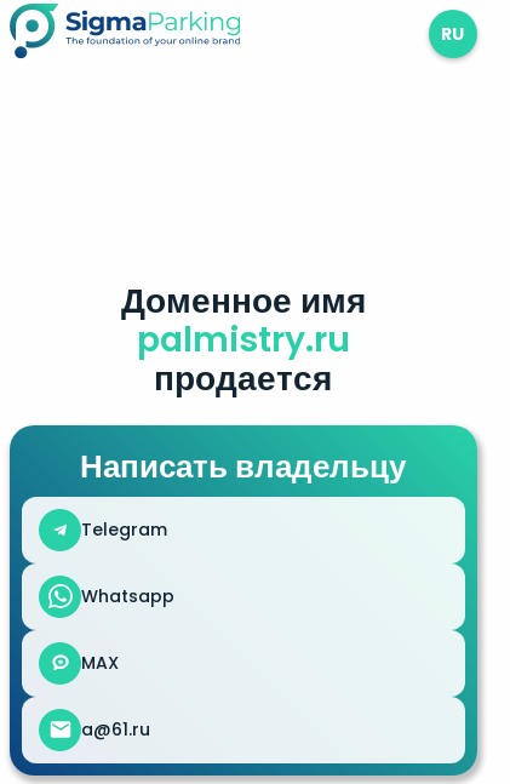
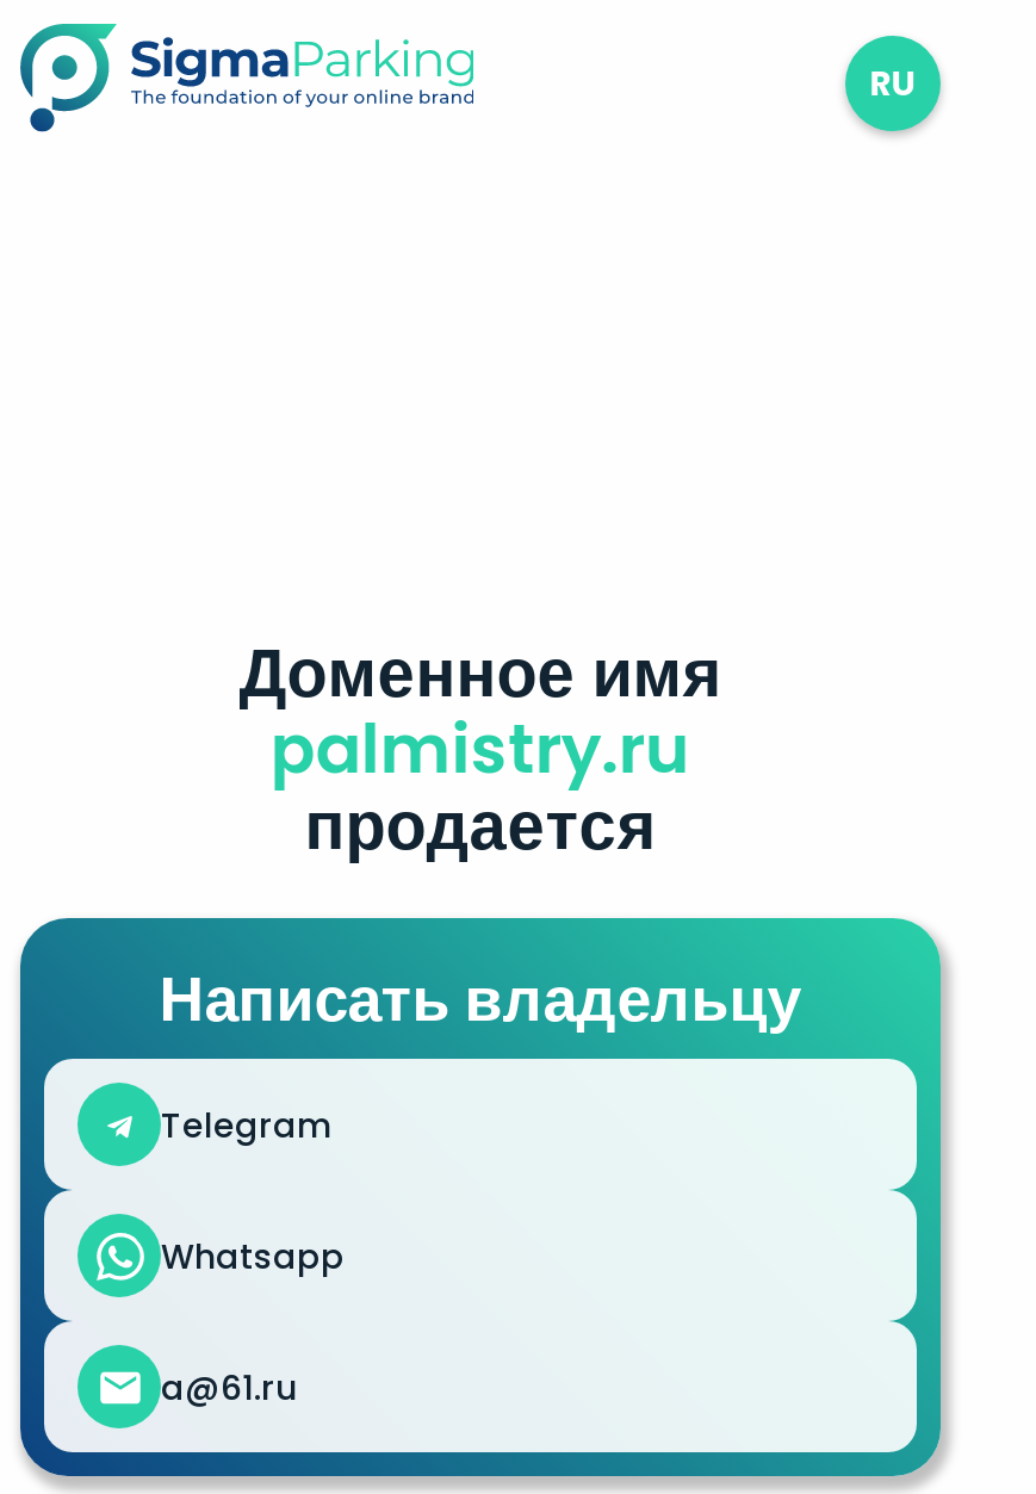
moved down: Доменное имя | palmistry.ru | продается | Написать владельцу | Telegram | Whatsapp

- MAX
